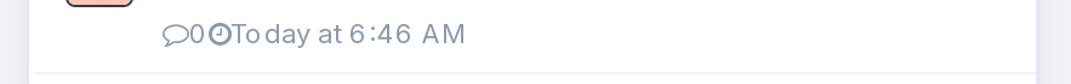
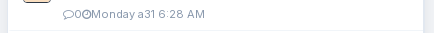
- 0 Today at 6:46 AM
+ 0 Monday a31 6:28 AM
